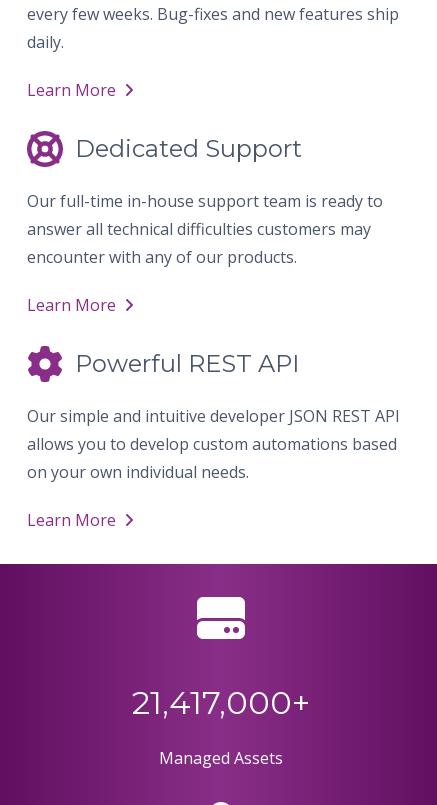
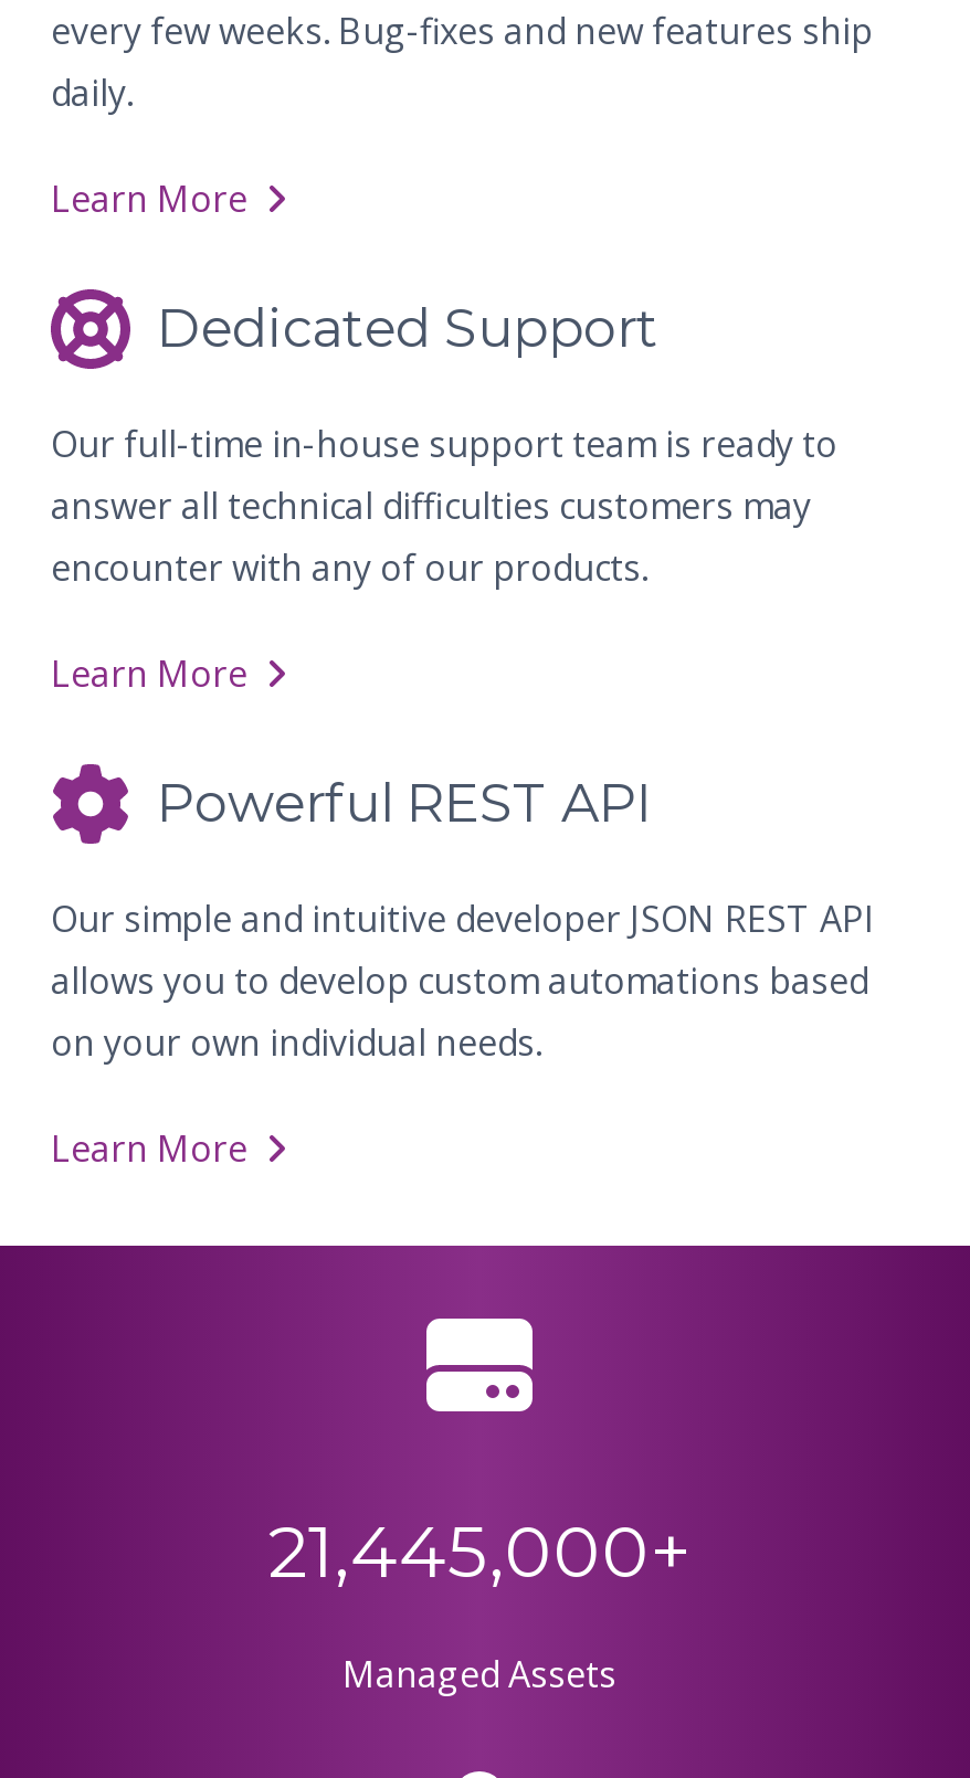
- 21,417,000+
+ 21,445,000+
